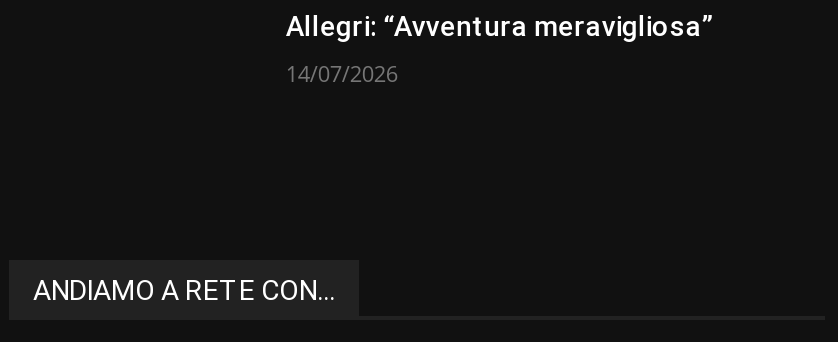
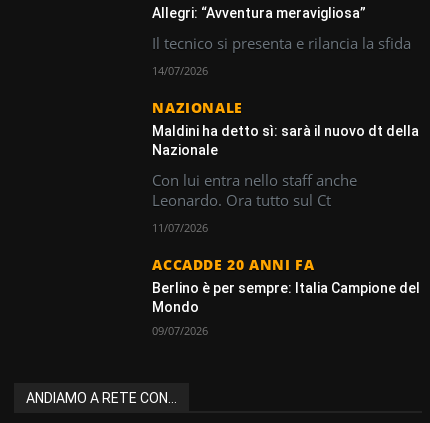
+ Il tecnico si presenta e rilancia la sfida

+ NAZIONALE
+ Maldini ha detto sì: sarà il nuovo dt della
+ Nazionale
+ Con lui entra nello staff anche
+ Leonardo. Ora tutto sul Ct
+ 11/07/2026
+ ACCADDE 20 ANNI FA
+ Berlino è per sempre: Italia Campione del
+ Mondo
+ 09/07/2026
